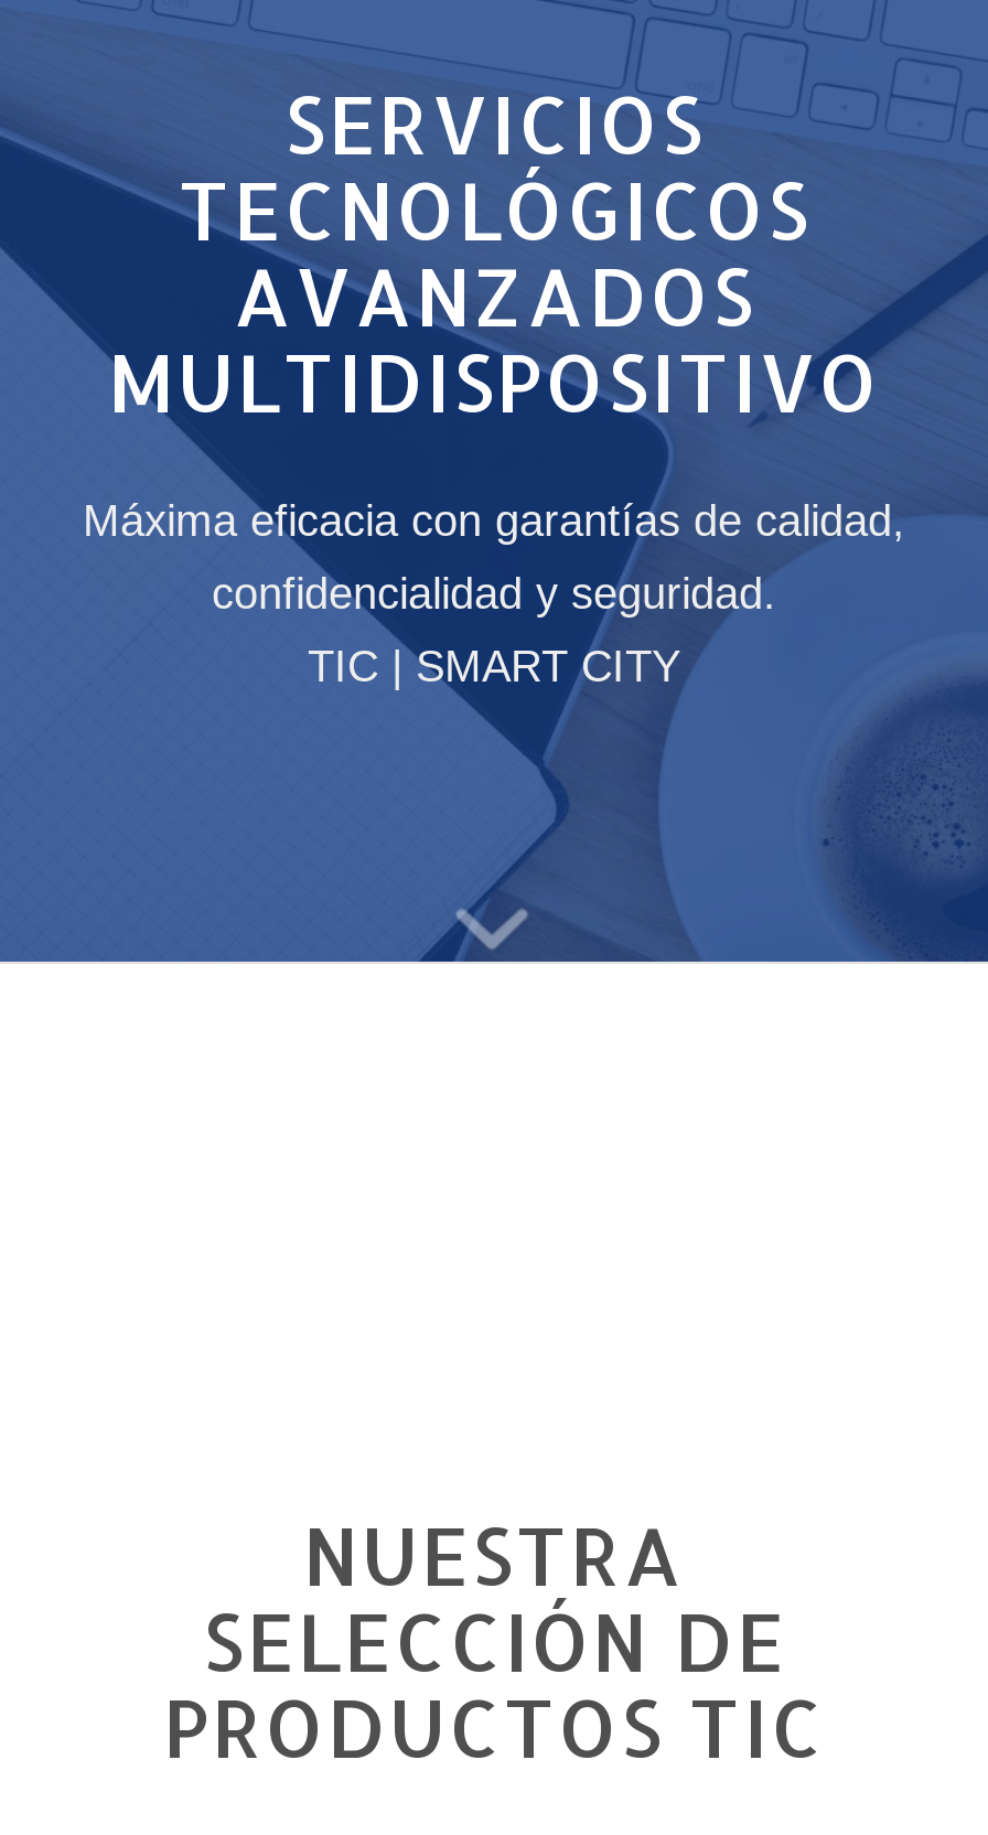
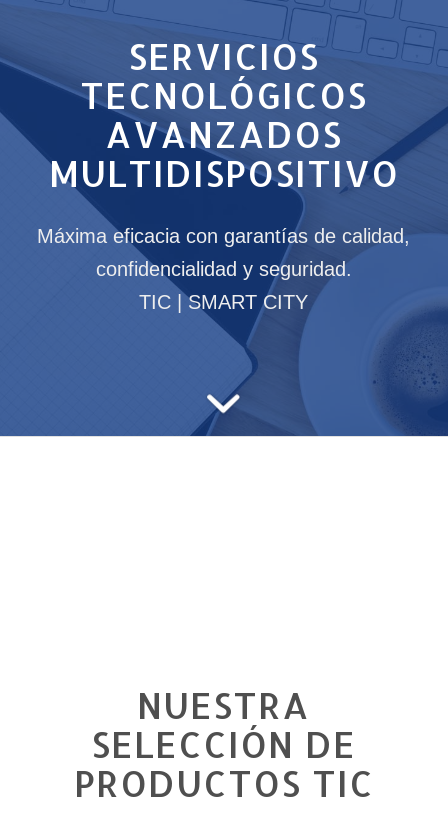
- [image]
+ [image]
